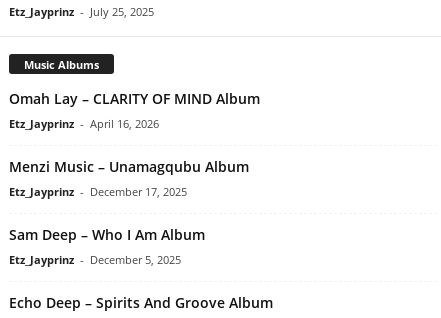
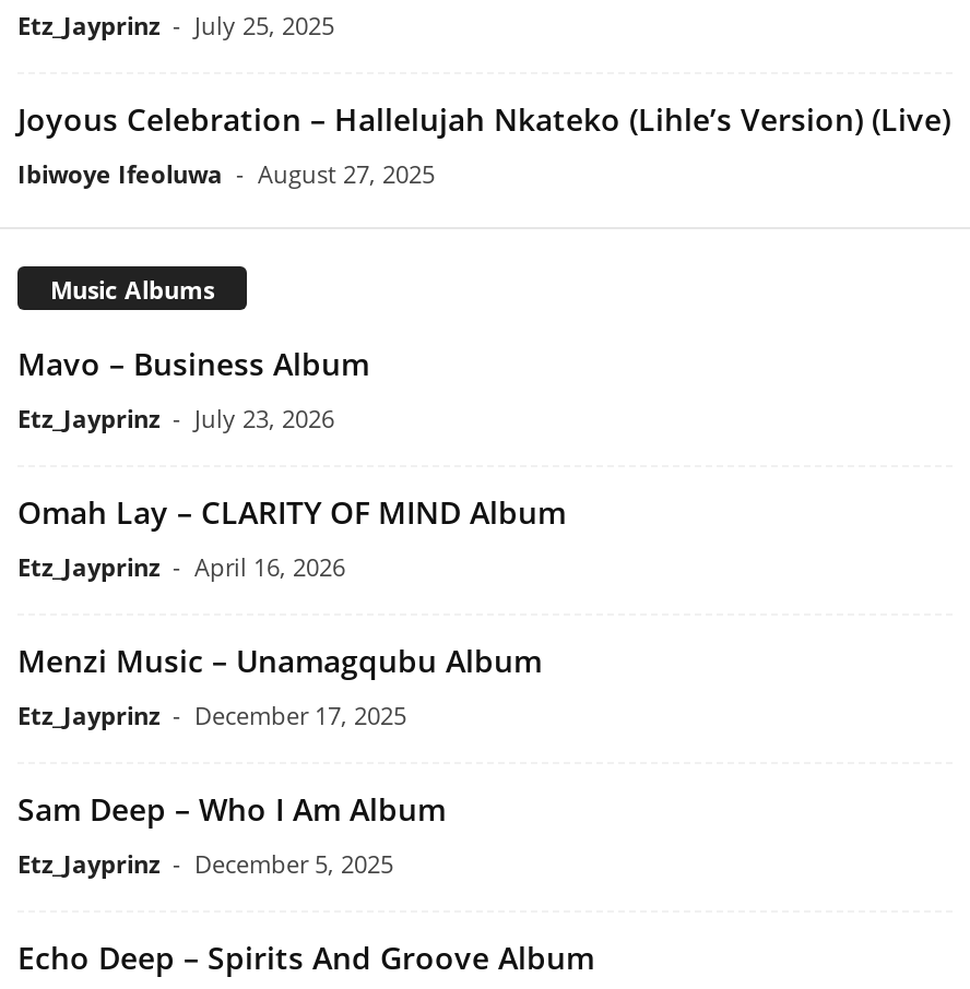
+ Joyous Celebration – Hallelujah Nkateko (Lihle’s Version) (Live)
+ Ibiwoye Ifeoluwa - August 27, 2025

+ Mavo – Business Album
+ Etz_Jayprinz - July 23, 2026
